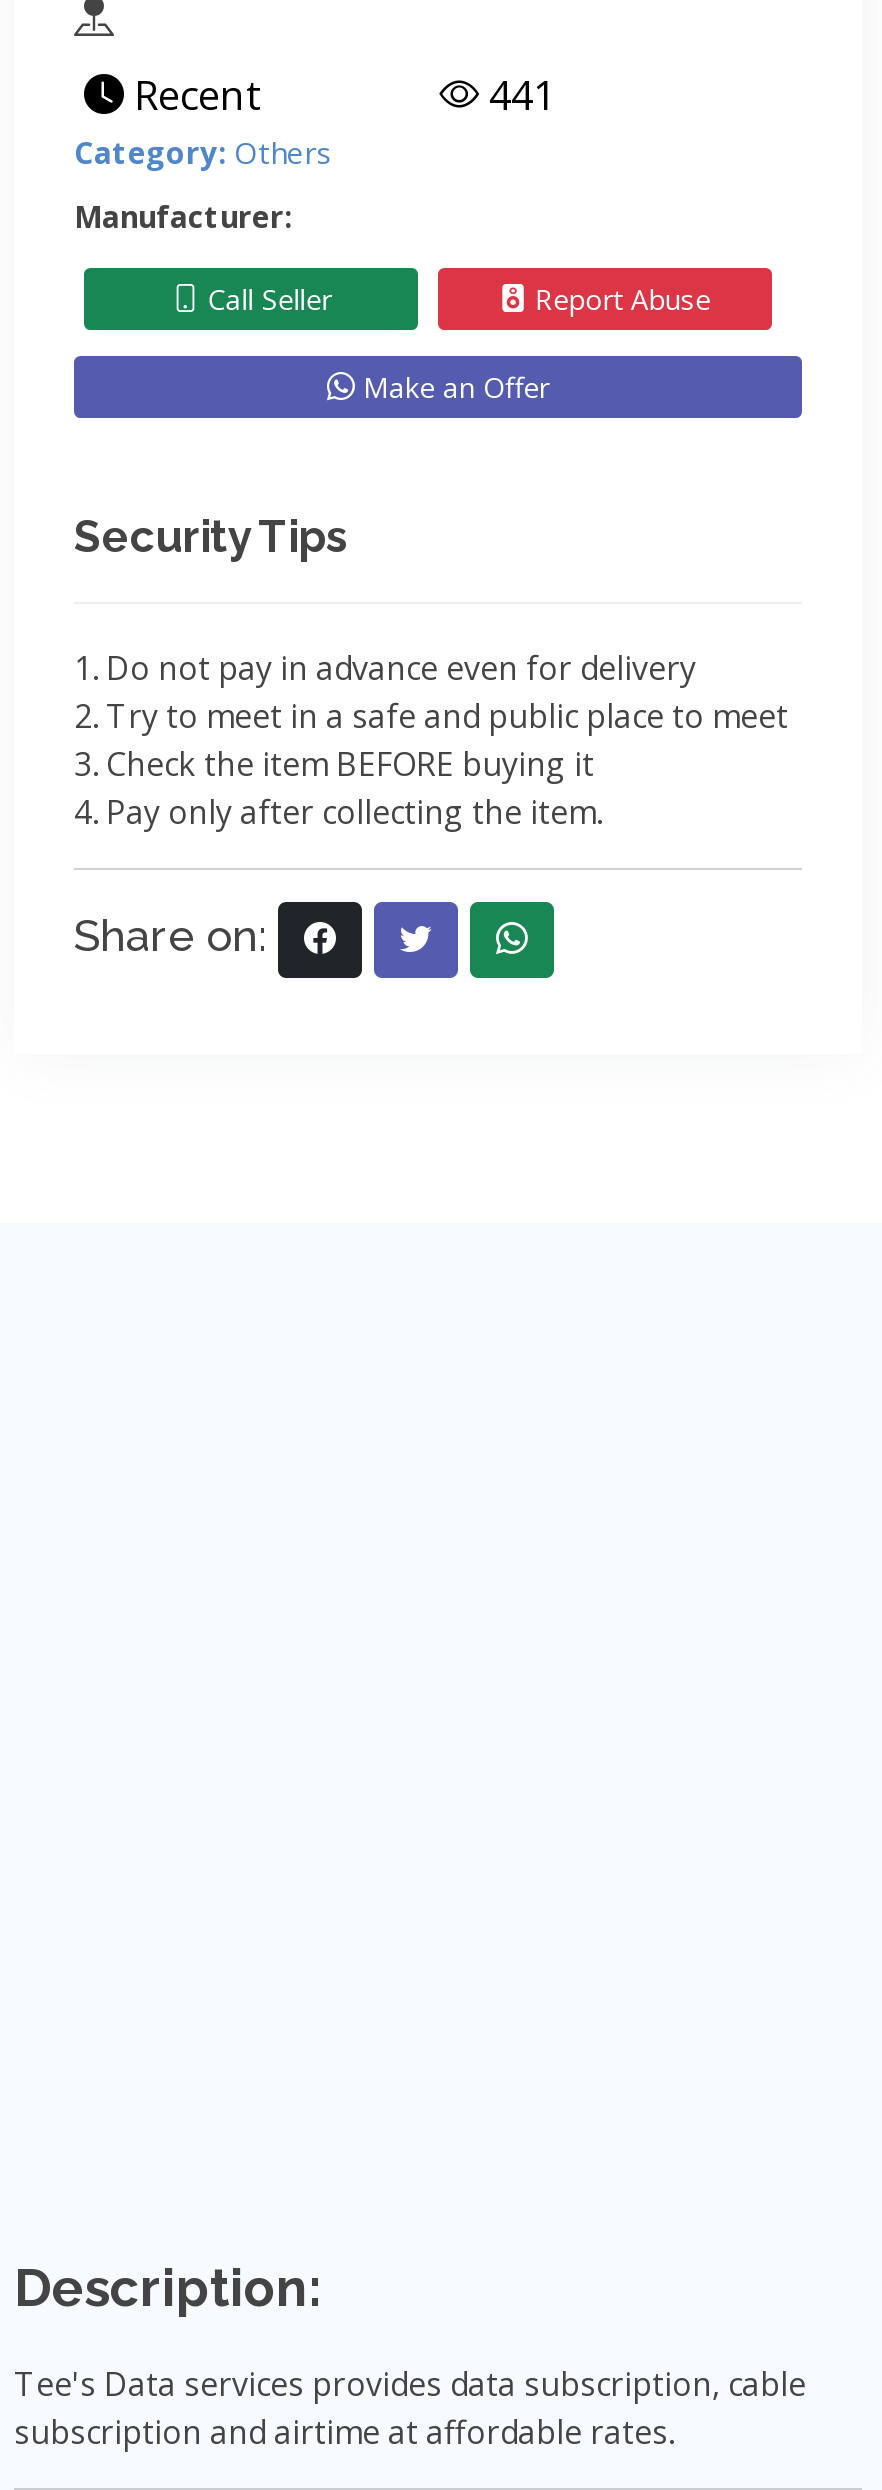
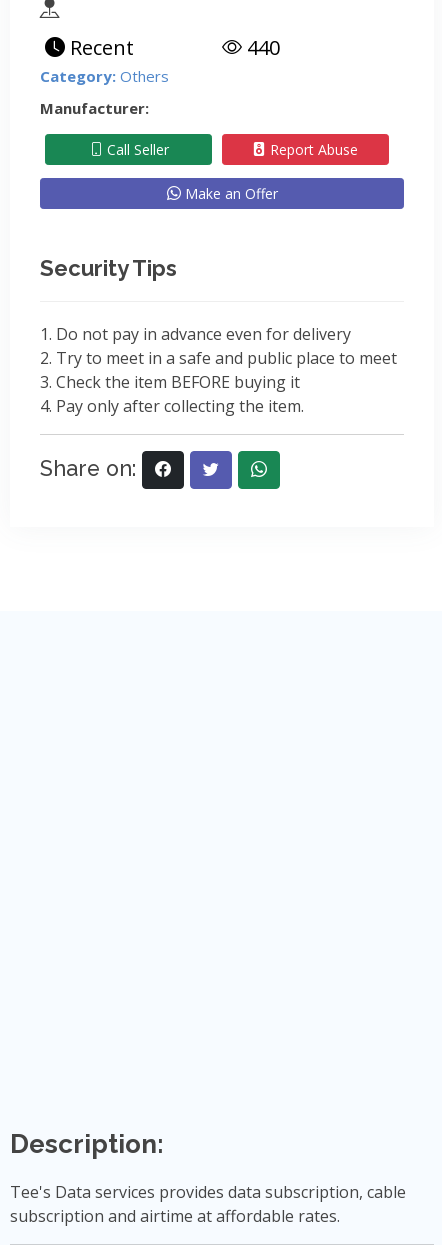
- 441
+ 440
